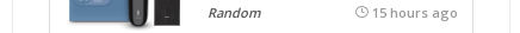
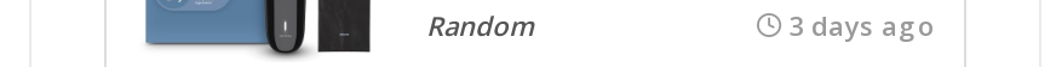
- 15 hours ago
+ 3 days ago
